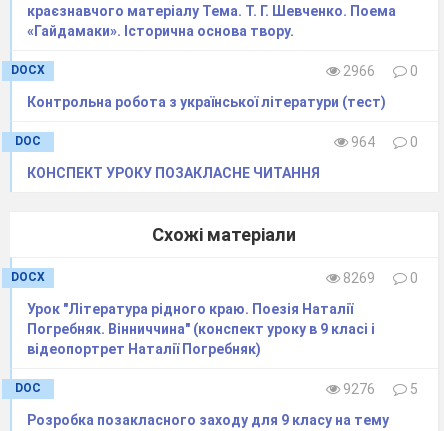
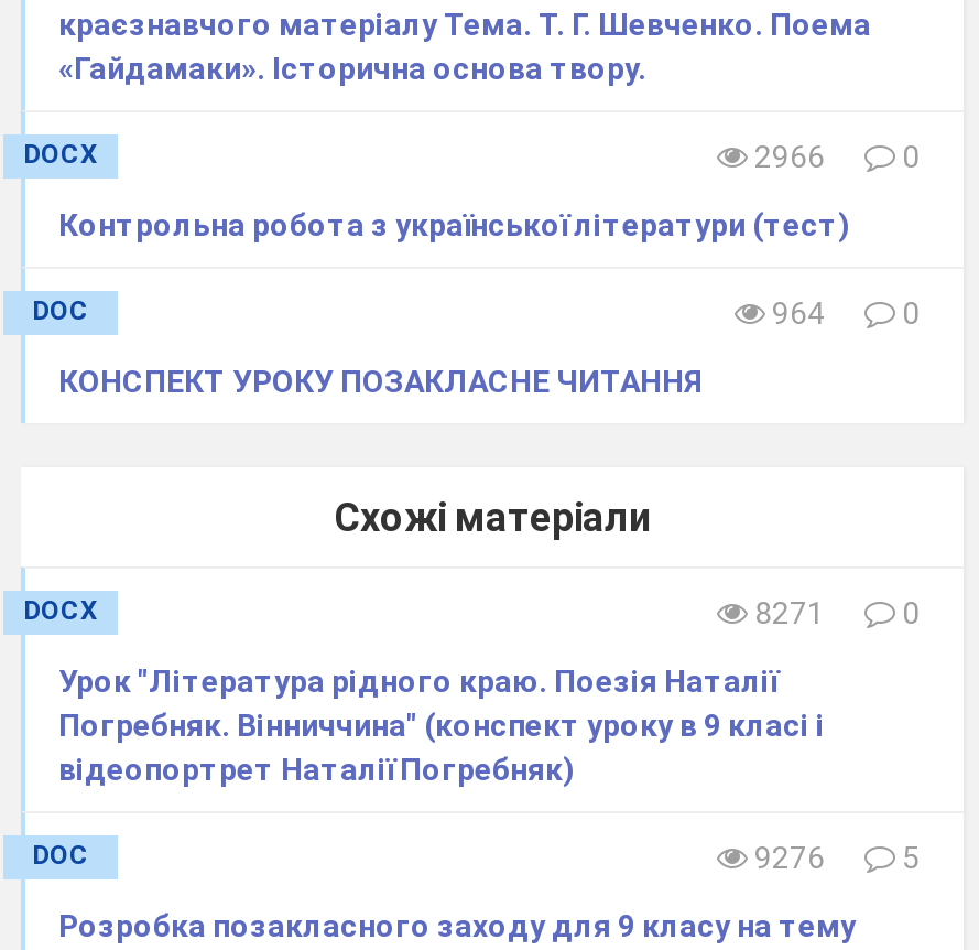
- 8269 0
+ 8271 0
